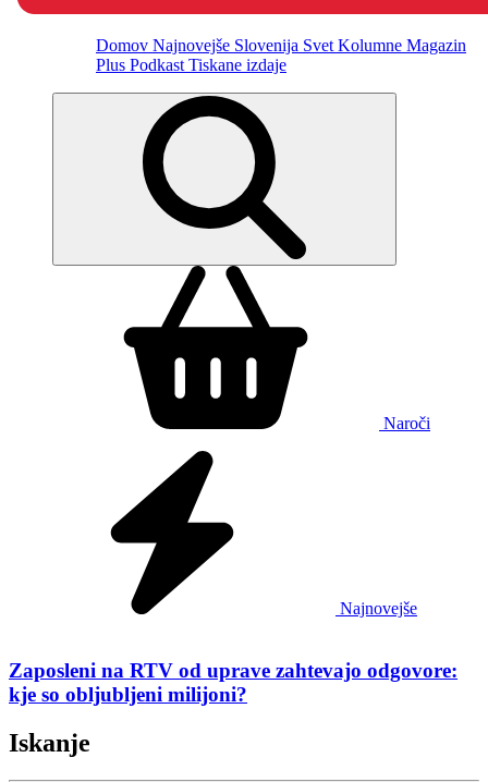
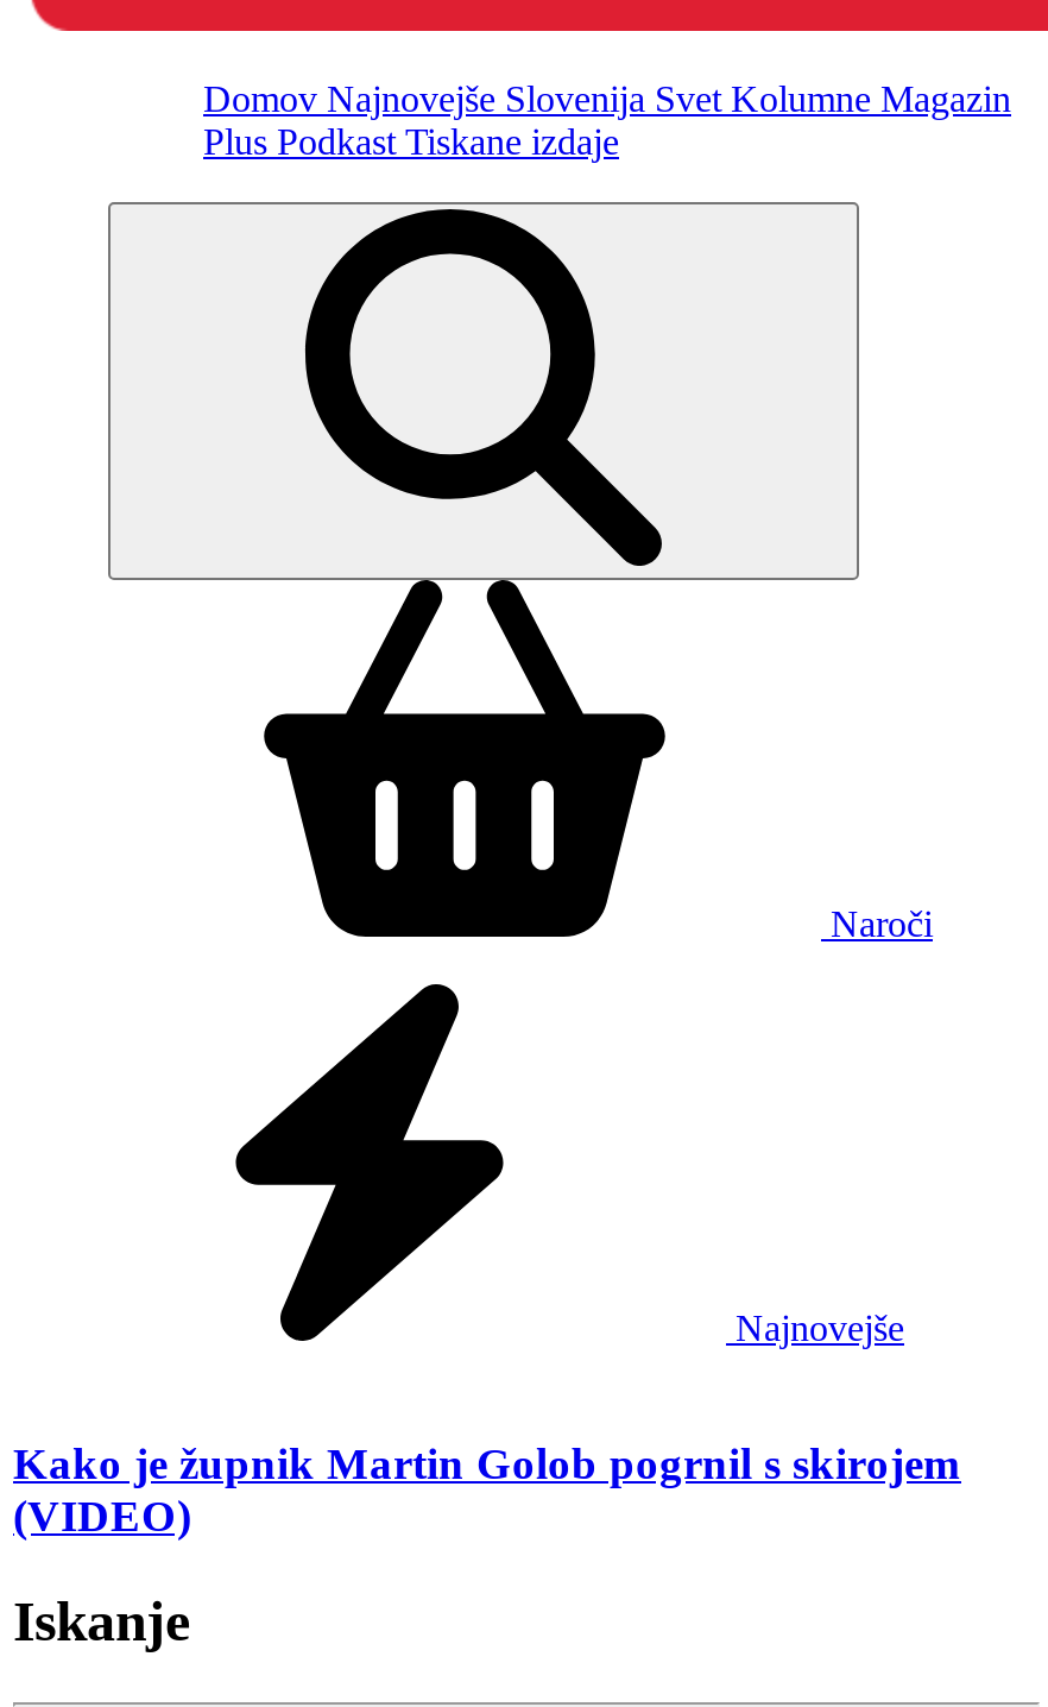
- Zaposleni na RTV od uprave zahtevajo odgovore:
- kje so obljubljeni milijoni?
+ Kako je župnik Martin Golob pogrnil s skirojem
+ (VIDEO)
